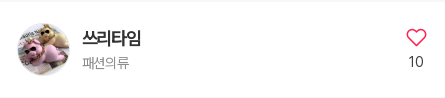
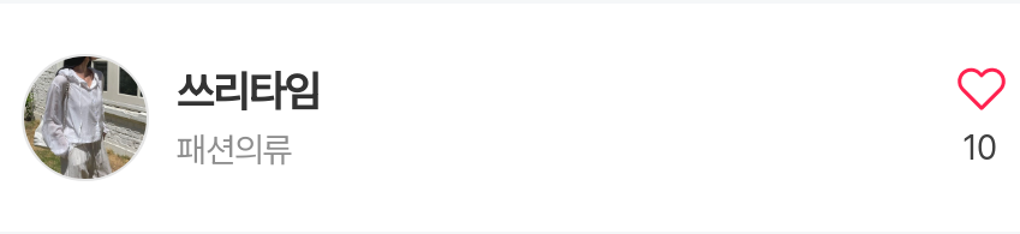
- [image]
+ [image]
